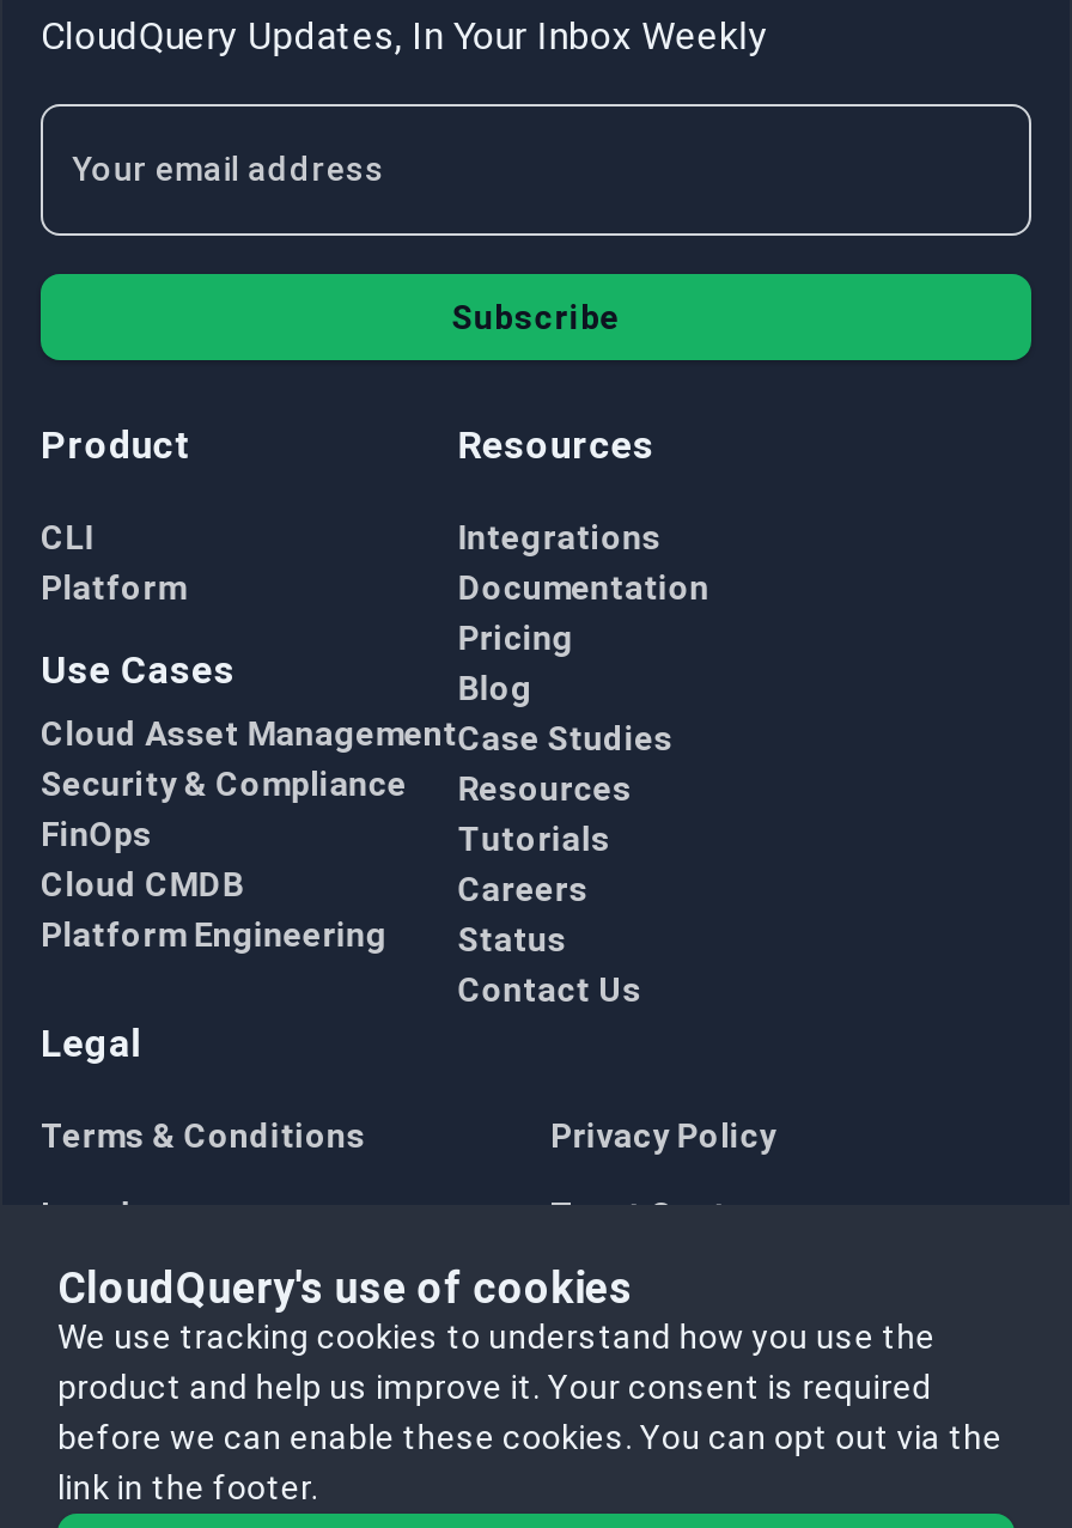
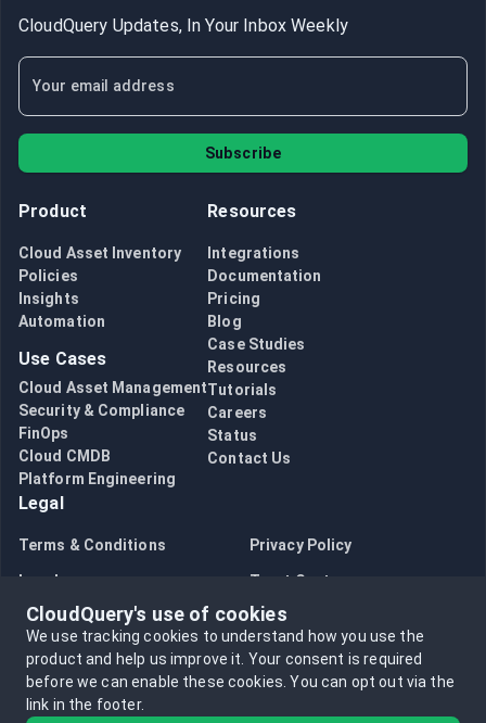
- CLI
- Platform
+ Cloud Asset Inventory
+ Policies
+ Insights
+ Automation

moved down: Use Cases | Cloud Asset Management | Security & Compliance | FinOps | Cloud CMDB | Platform Engineering
